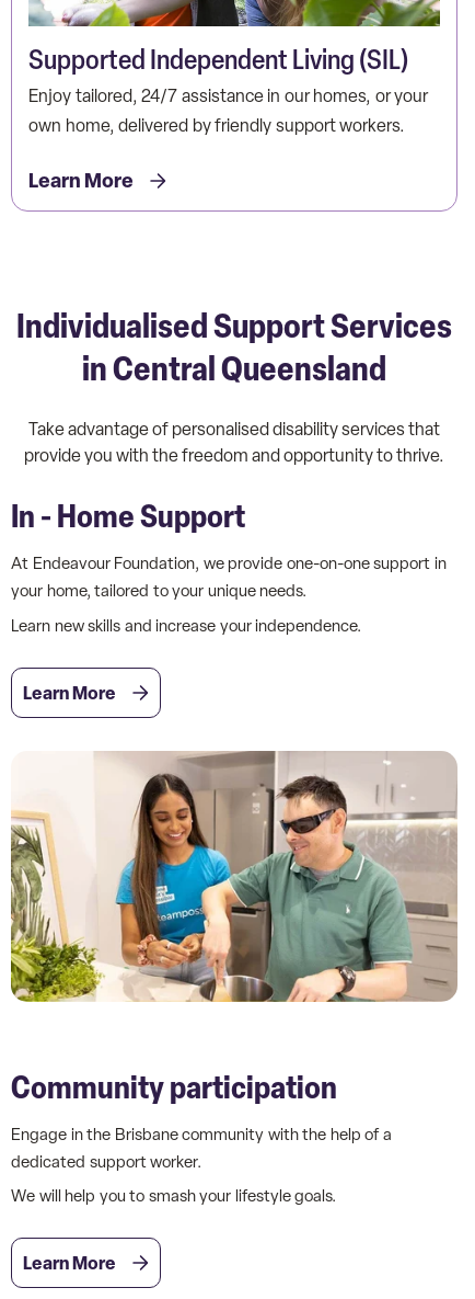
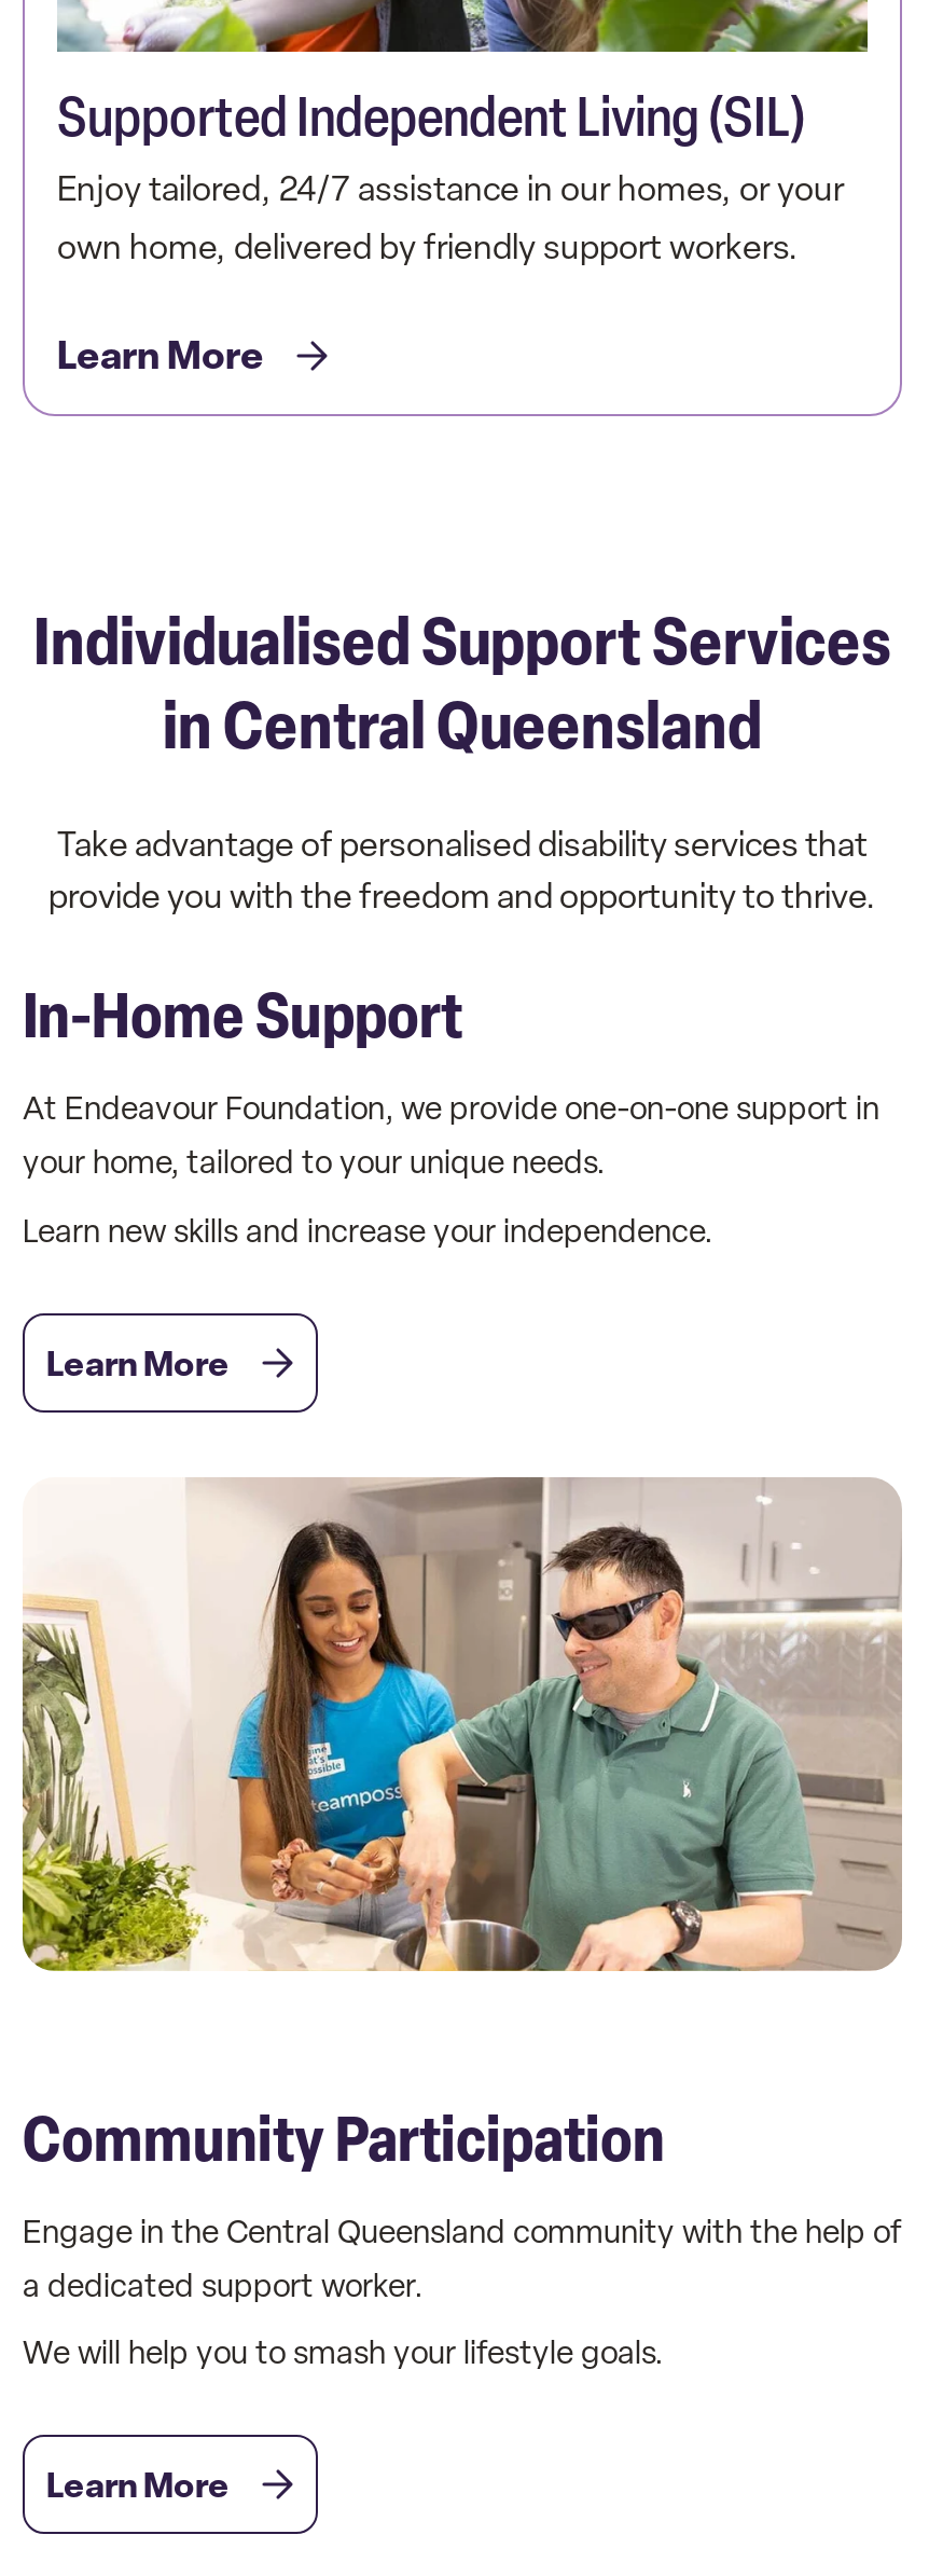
- In - Home Support
+ In-Home Support

- Community participation
- Engage in the Brisbane community with the help of a
- dedicated support worker.
+ Community Participation
+ Engage in the Central Queensland community with the help of
+ a dedicated support worker.
